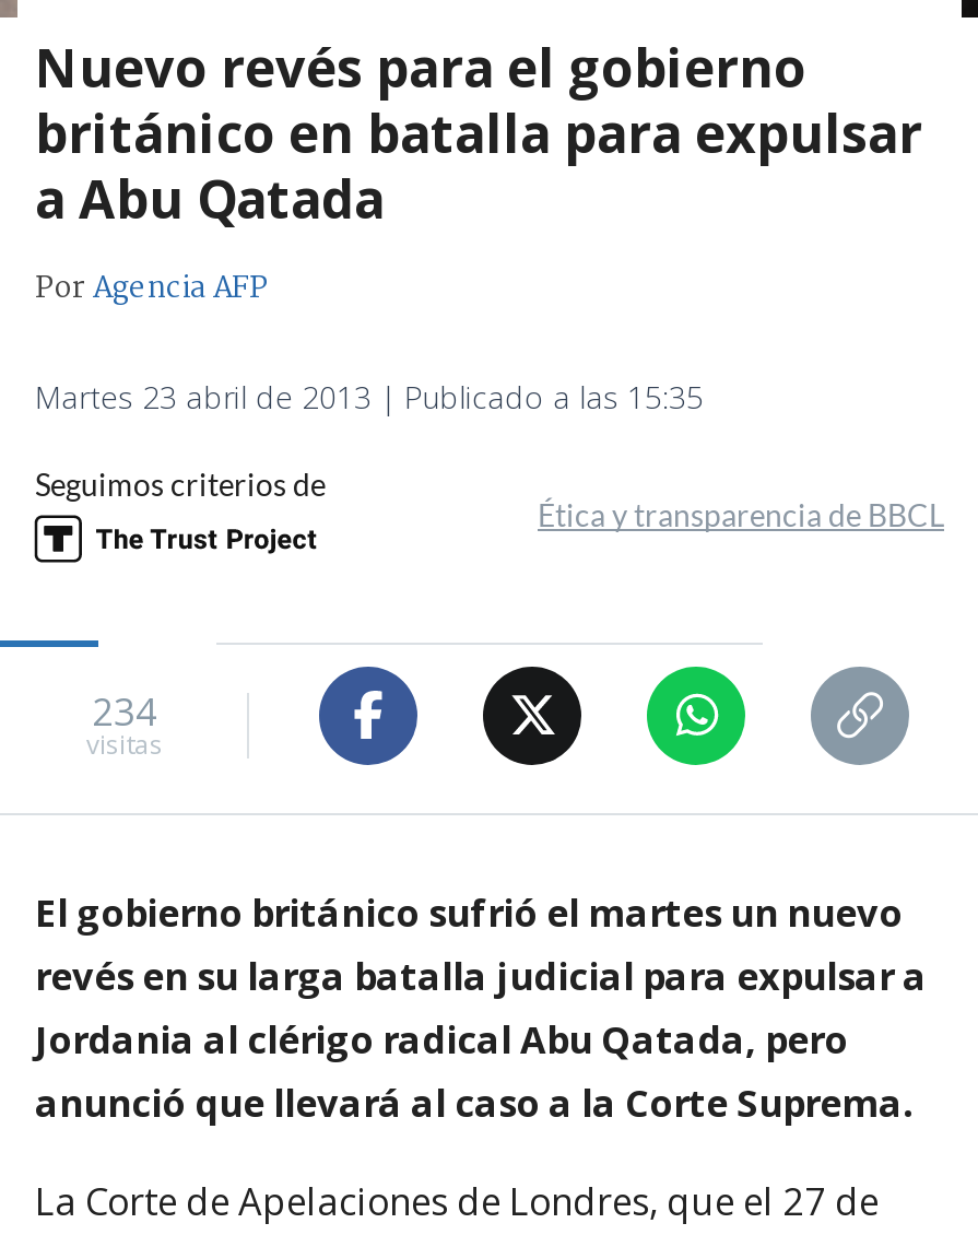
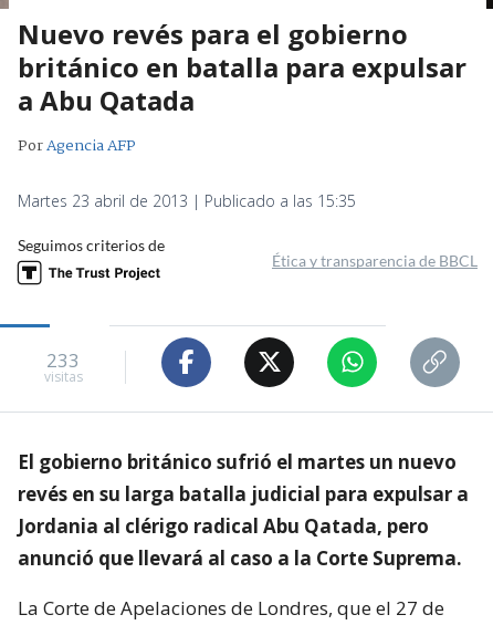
- 234
+ 233
